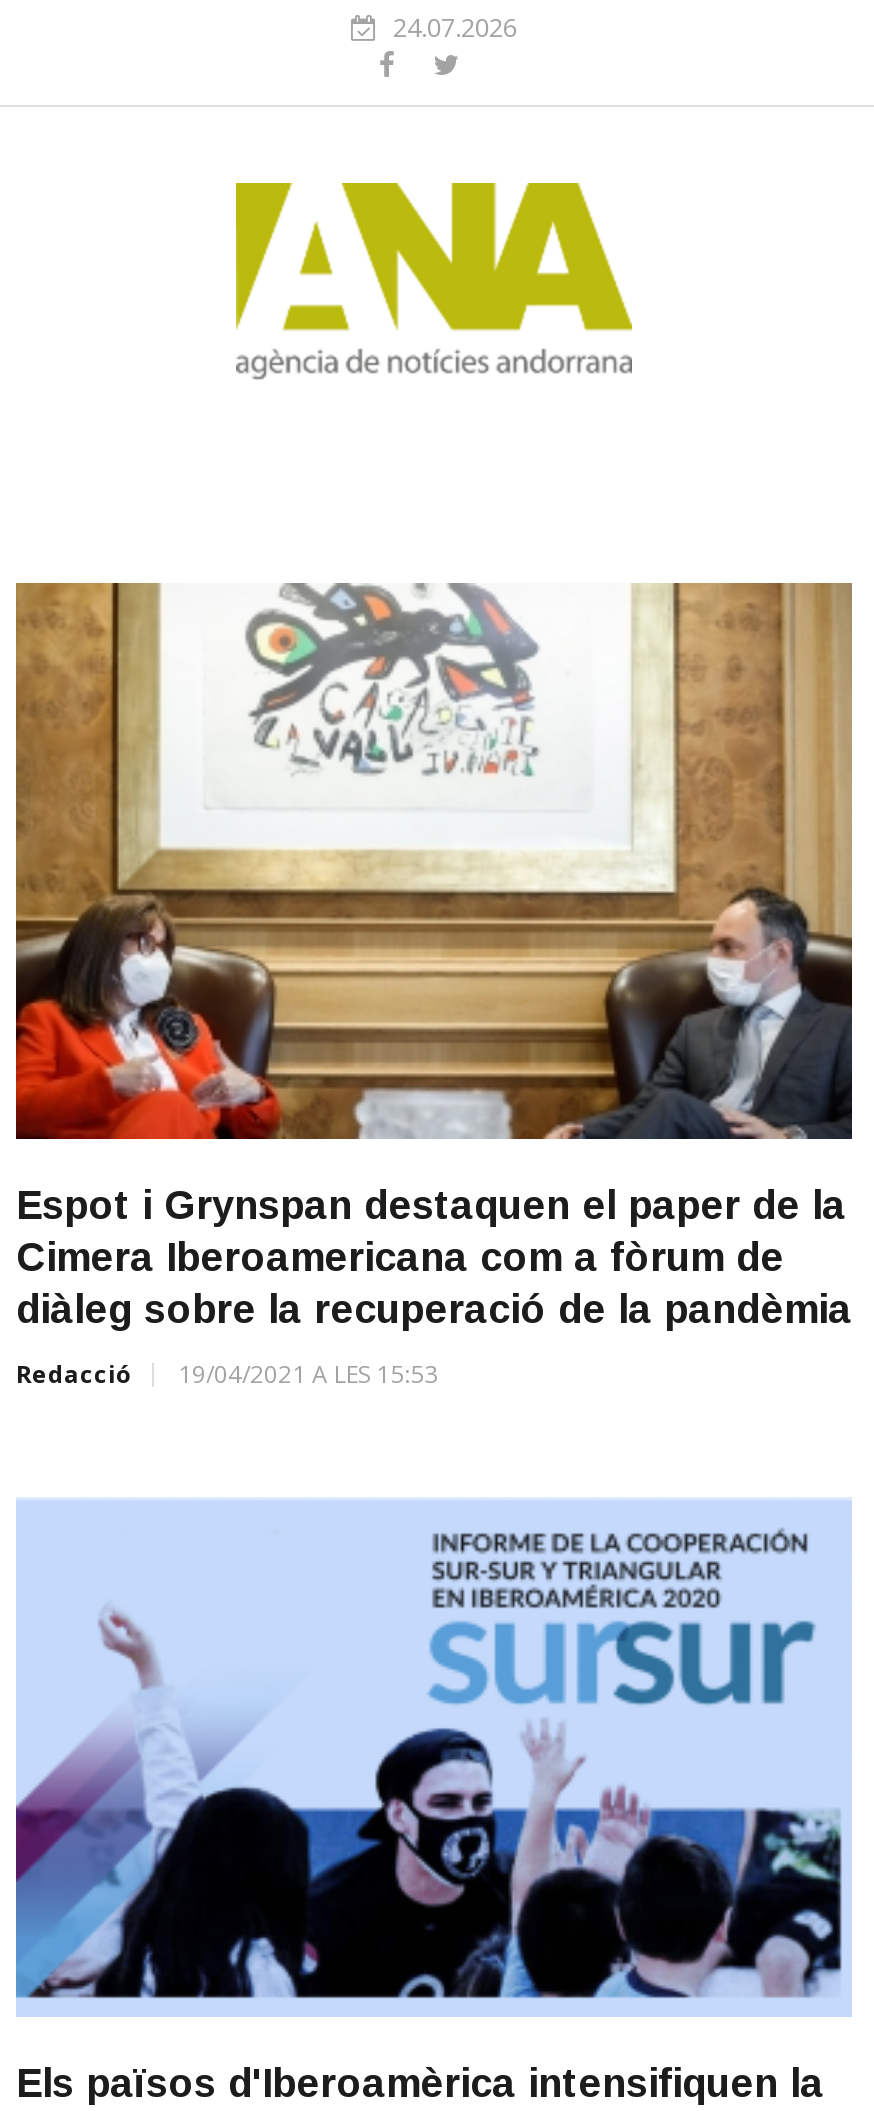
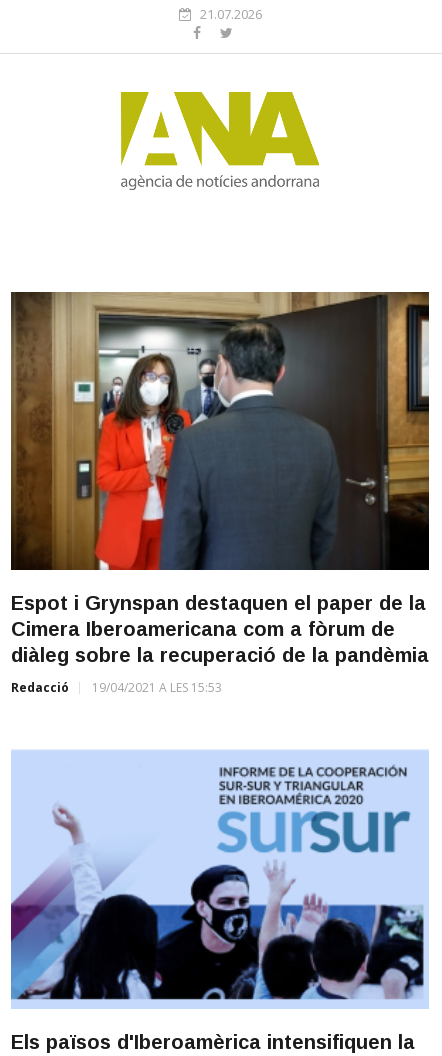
- 24.07.2026
+ 21.07.2026

- [image]
+ [image]
